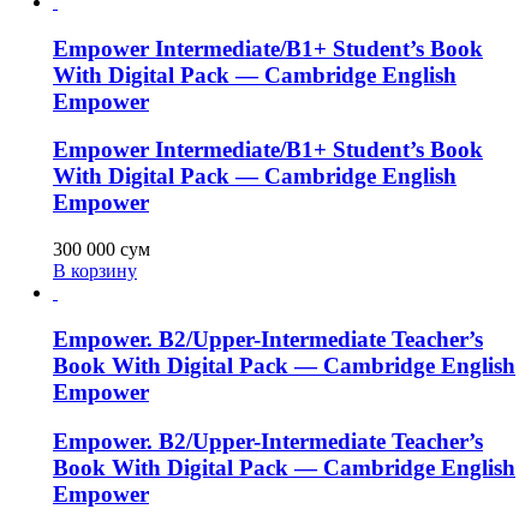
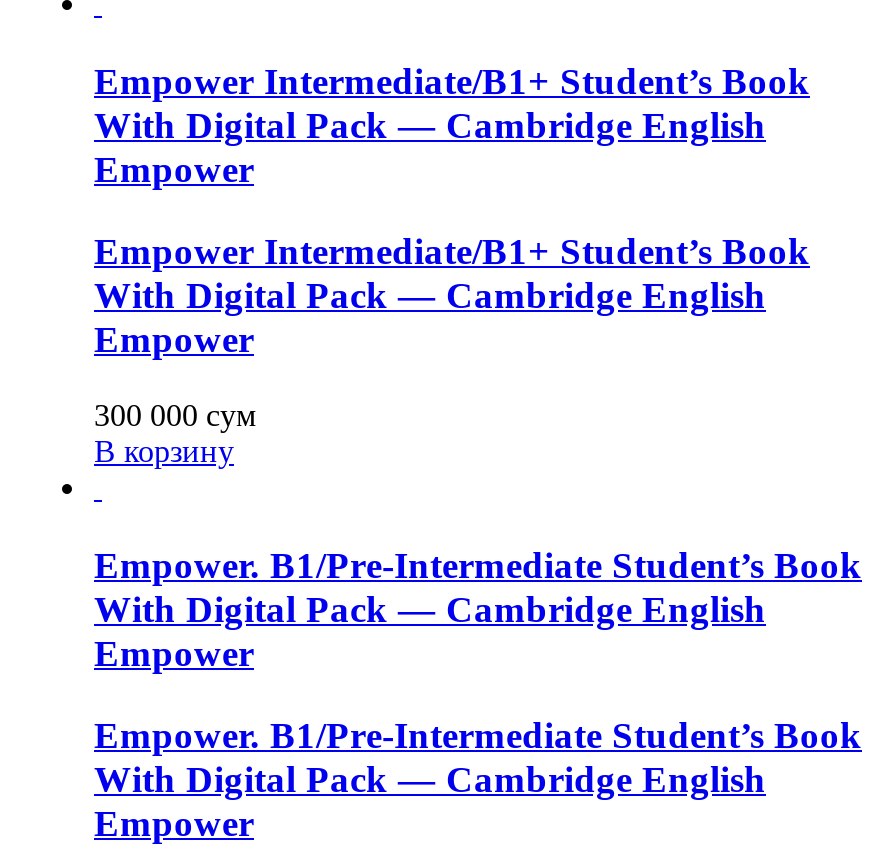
- Empower. B2/Upper-Intermediate Teacher’s
- Book With Digital Pack — Cambridge English
+ Empower. B1/Pre-Intermediate Student’s Book
+ With Digital Pack — Cambridge English

- Empower. B2/Upper-Intermediate Teacher’s
- Book With Digital Pack — Cambridge English
+ Empower. B1/Pre-Intermediate Student’s Book
+ With Digital Pack — Cambridge English
